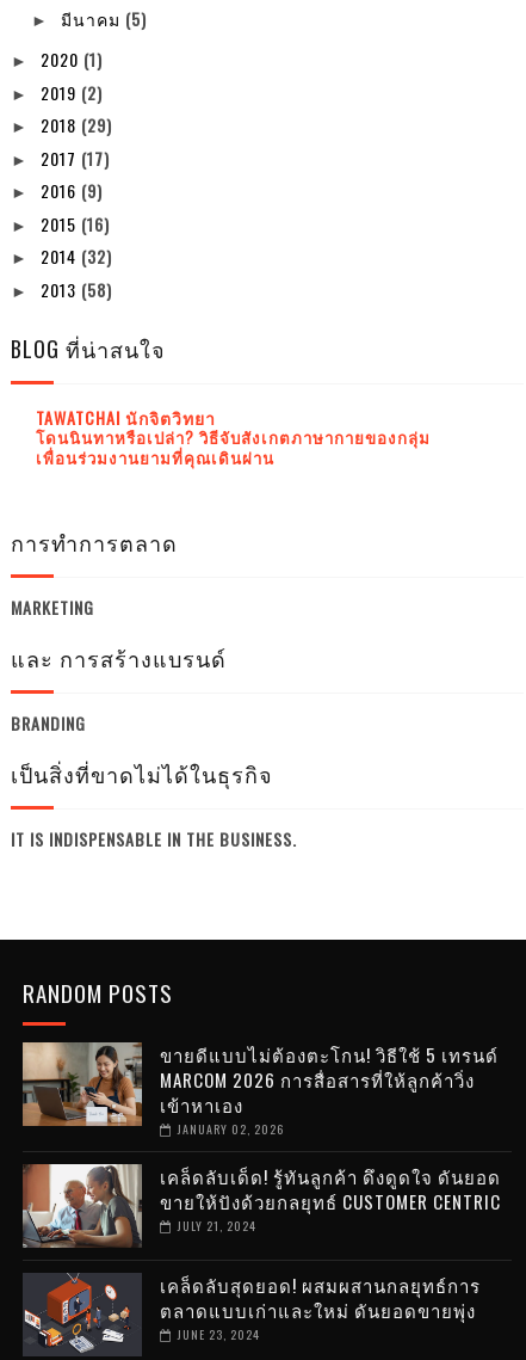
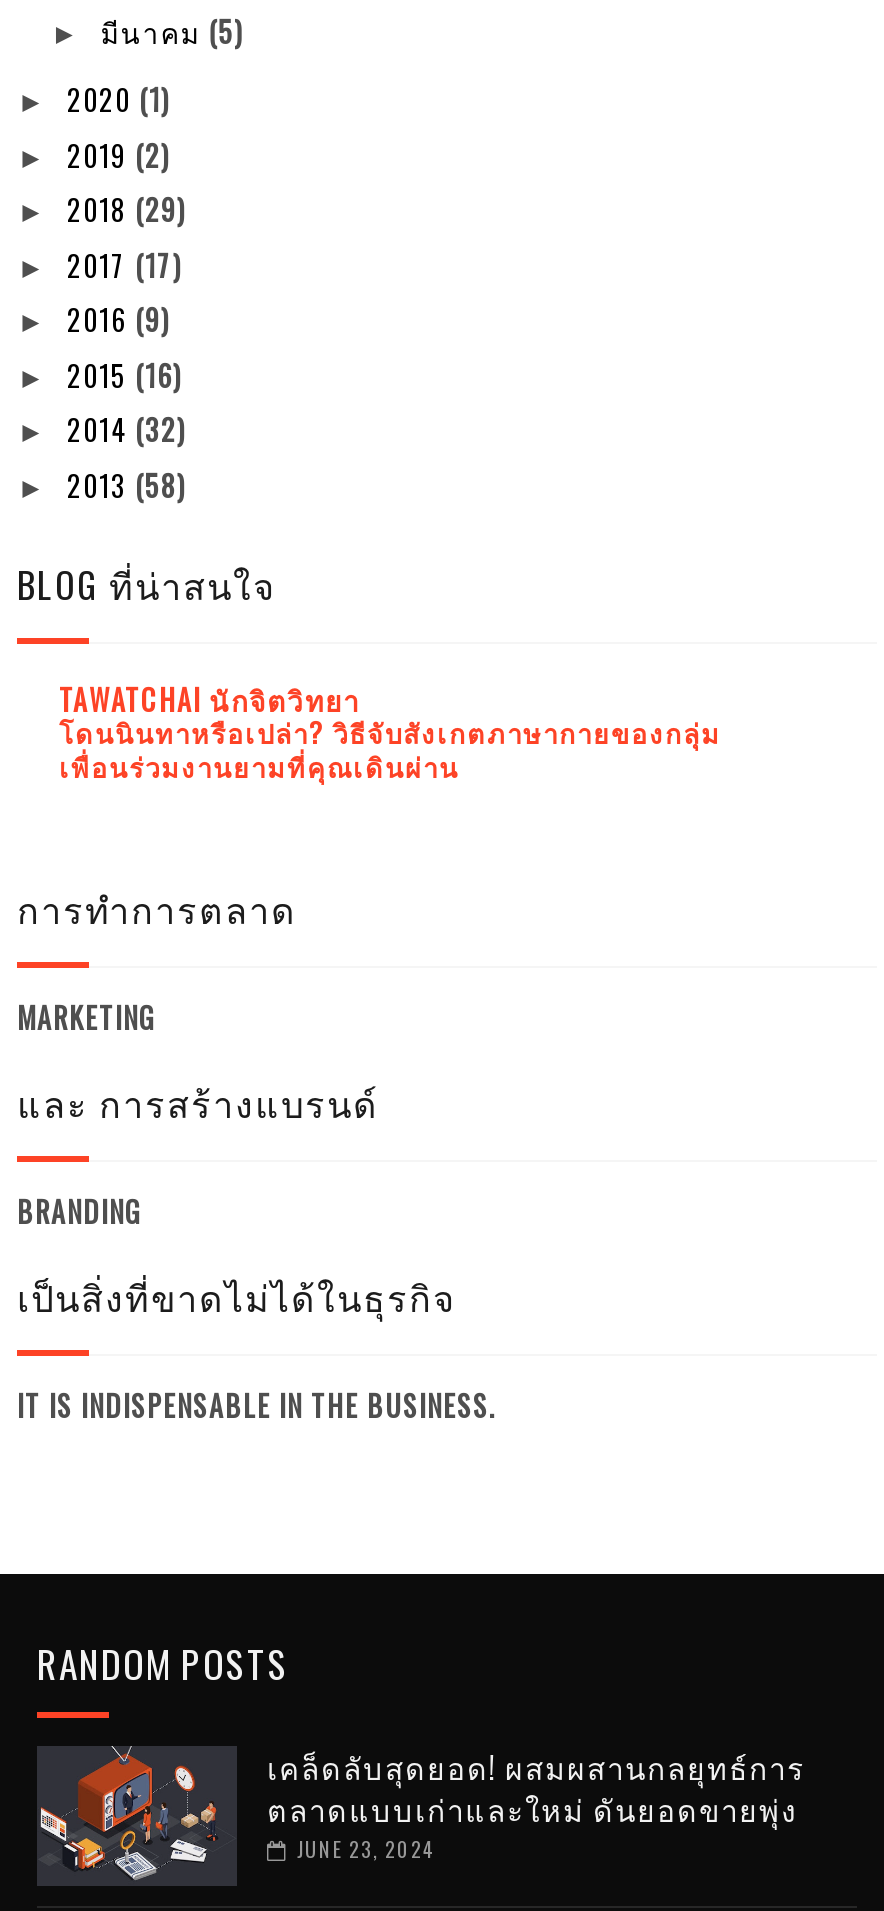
- [image]
- ขายดีแบบไม่ต้องตะโกน! วิธีใช้ 5 เทรนด์
- MARCOM 2026 การสื่อสารที่ให้ลูกค้าวิ่ง
- เข้าหาเอง
- JANUARY 02, 2026
- เคล็ดลับเด็ด! รู้ทันลูกค้า ดึงดูดใจ ดันยอด
- ขายให้ปังด้วยกลยุทธ์ CUSTOMER CENTRIC
- JULY 21, 2024

- [image]
